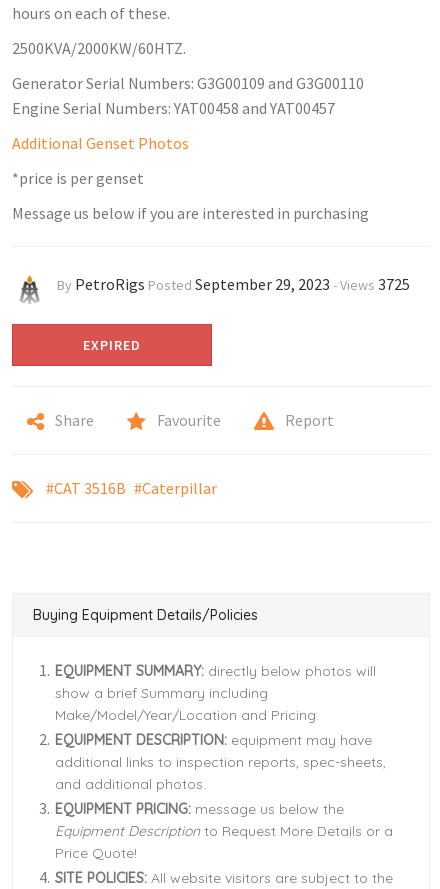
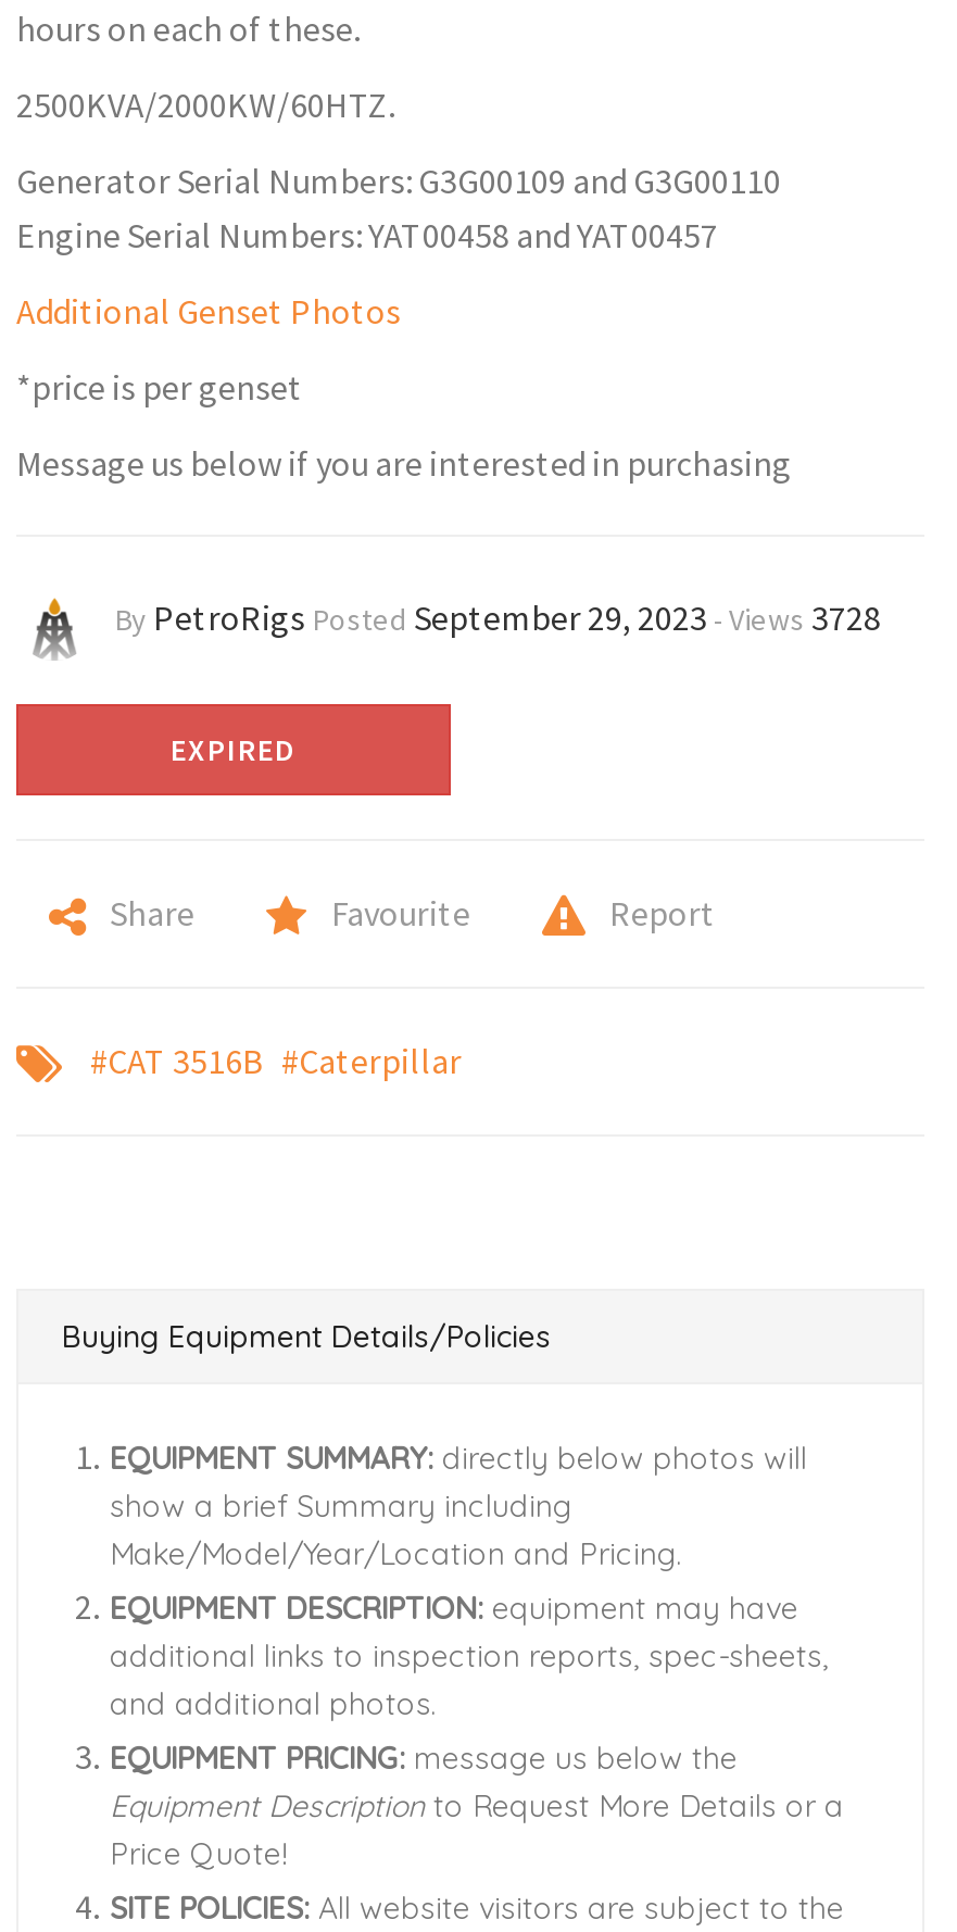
- By PetroRigs Posted September 29, 2023 - Views 3725
+ By PetroRigs Posted September 29, 2023 - Views 3728
